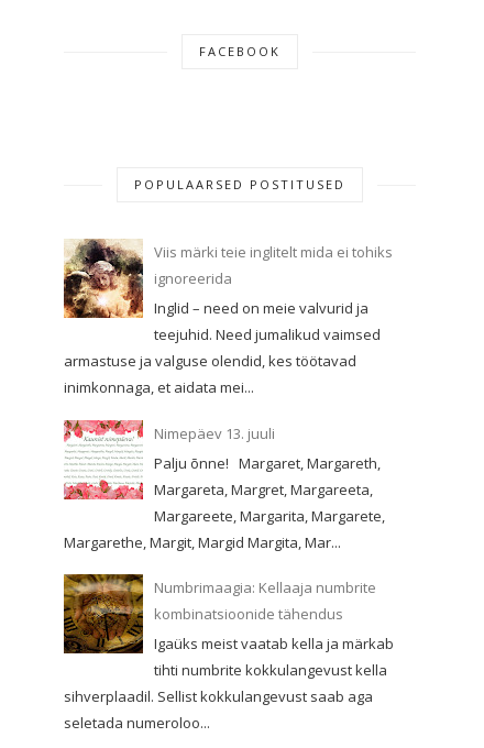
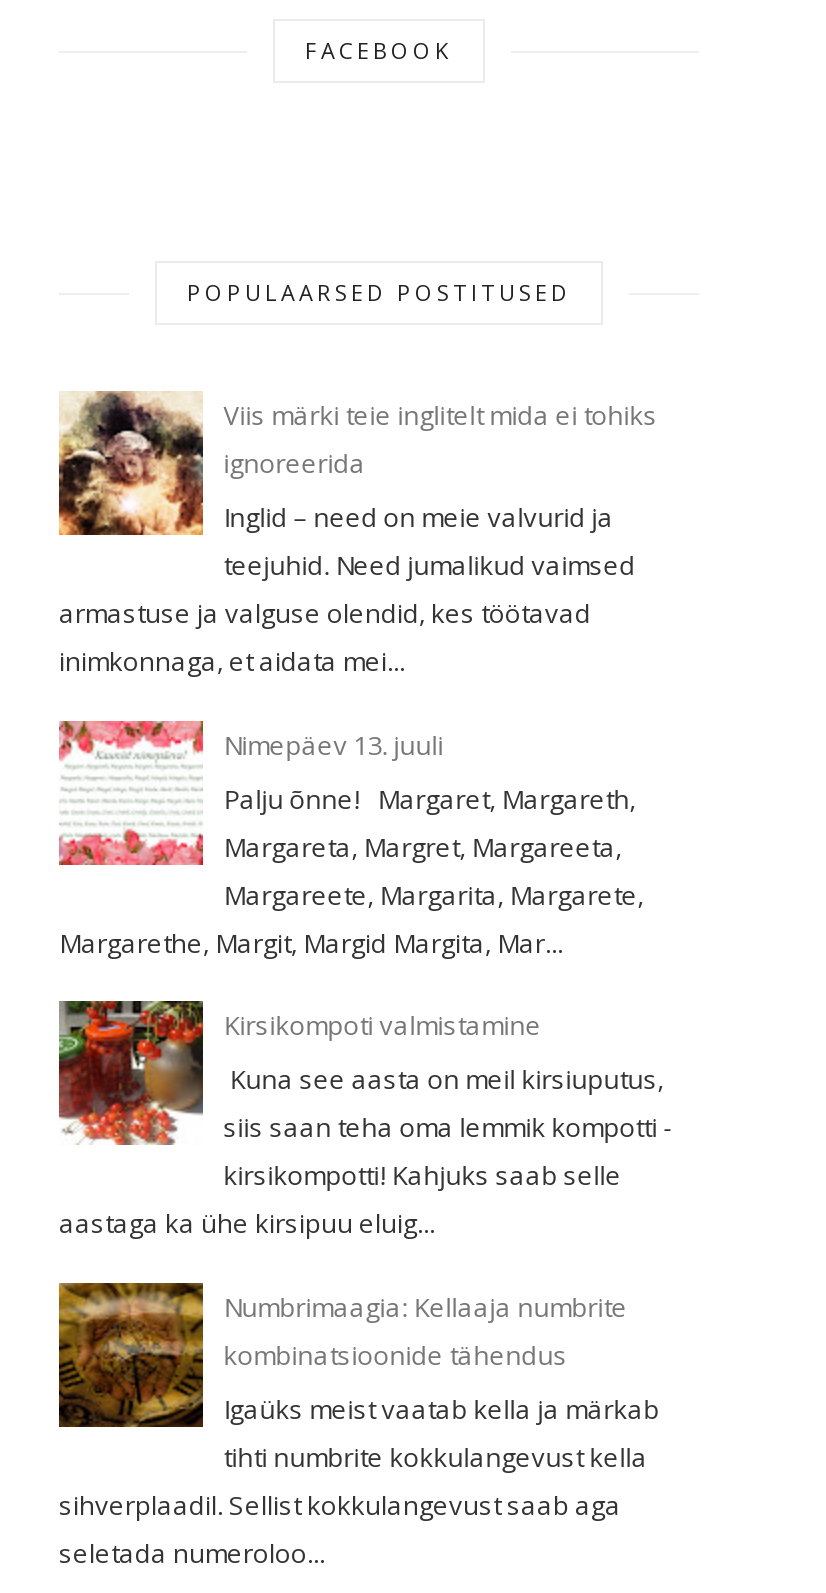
+ [image]
+ Kirsikompoti valmistamine
+ Kuna see aasta on meil kirsiuputus,
+ siis saan teha oma lemmik kompotti -
+ kirsikompotti! Kahjuks saab selle
+ aastaga ka ühe kirsipuu eluig...
